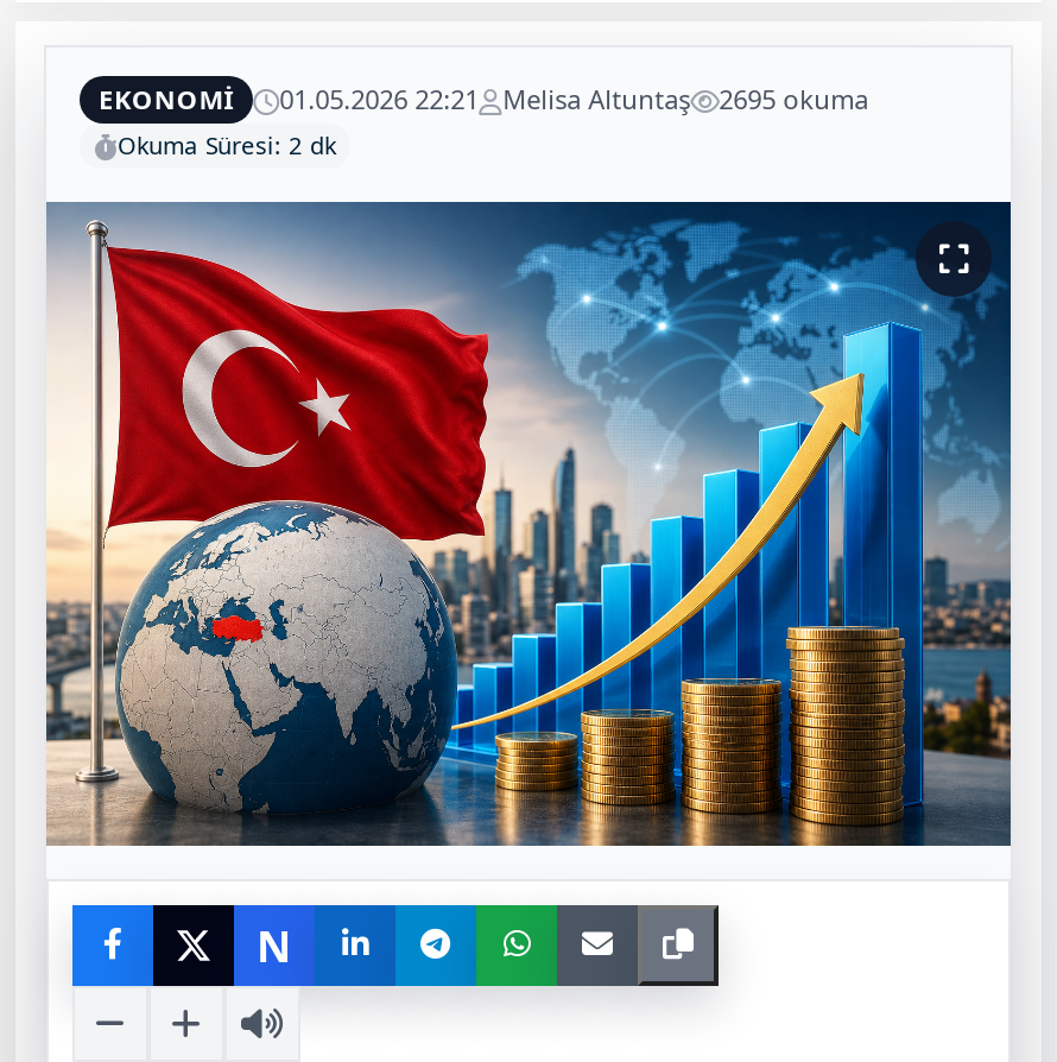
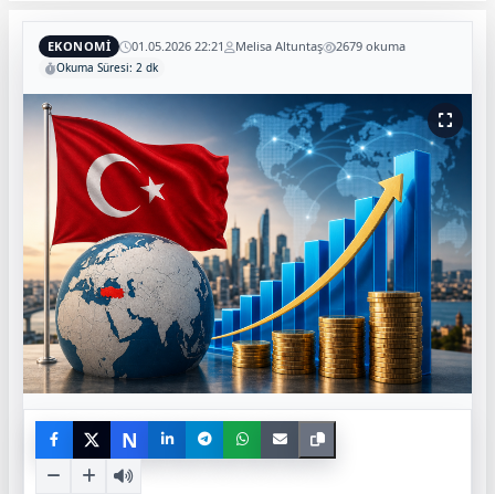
- EKONOMİ 01.05.2026 22:21 Melisa Altuntaş 2695 okuma
+ EKONOMİ 01.05.2026 22:21 Melisa Altuntaş 2679 okuma
